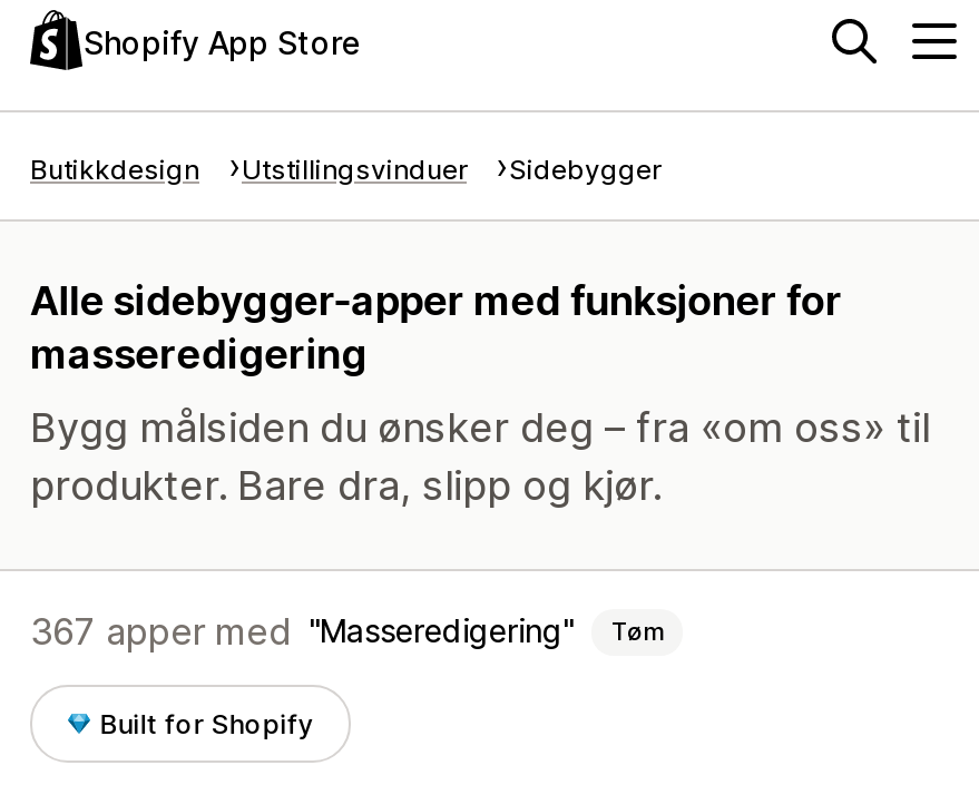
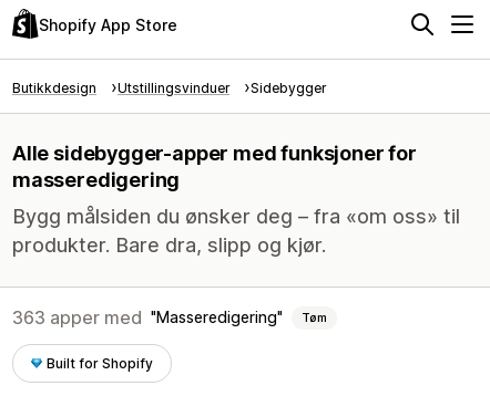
- 367 apper med Masseredigering Tøm
+ 363 apper med Masseredigering Tøm
